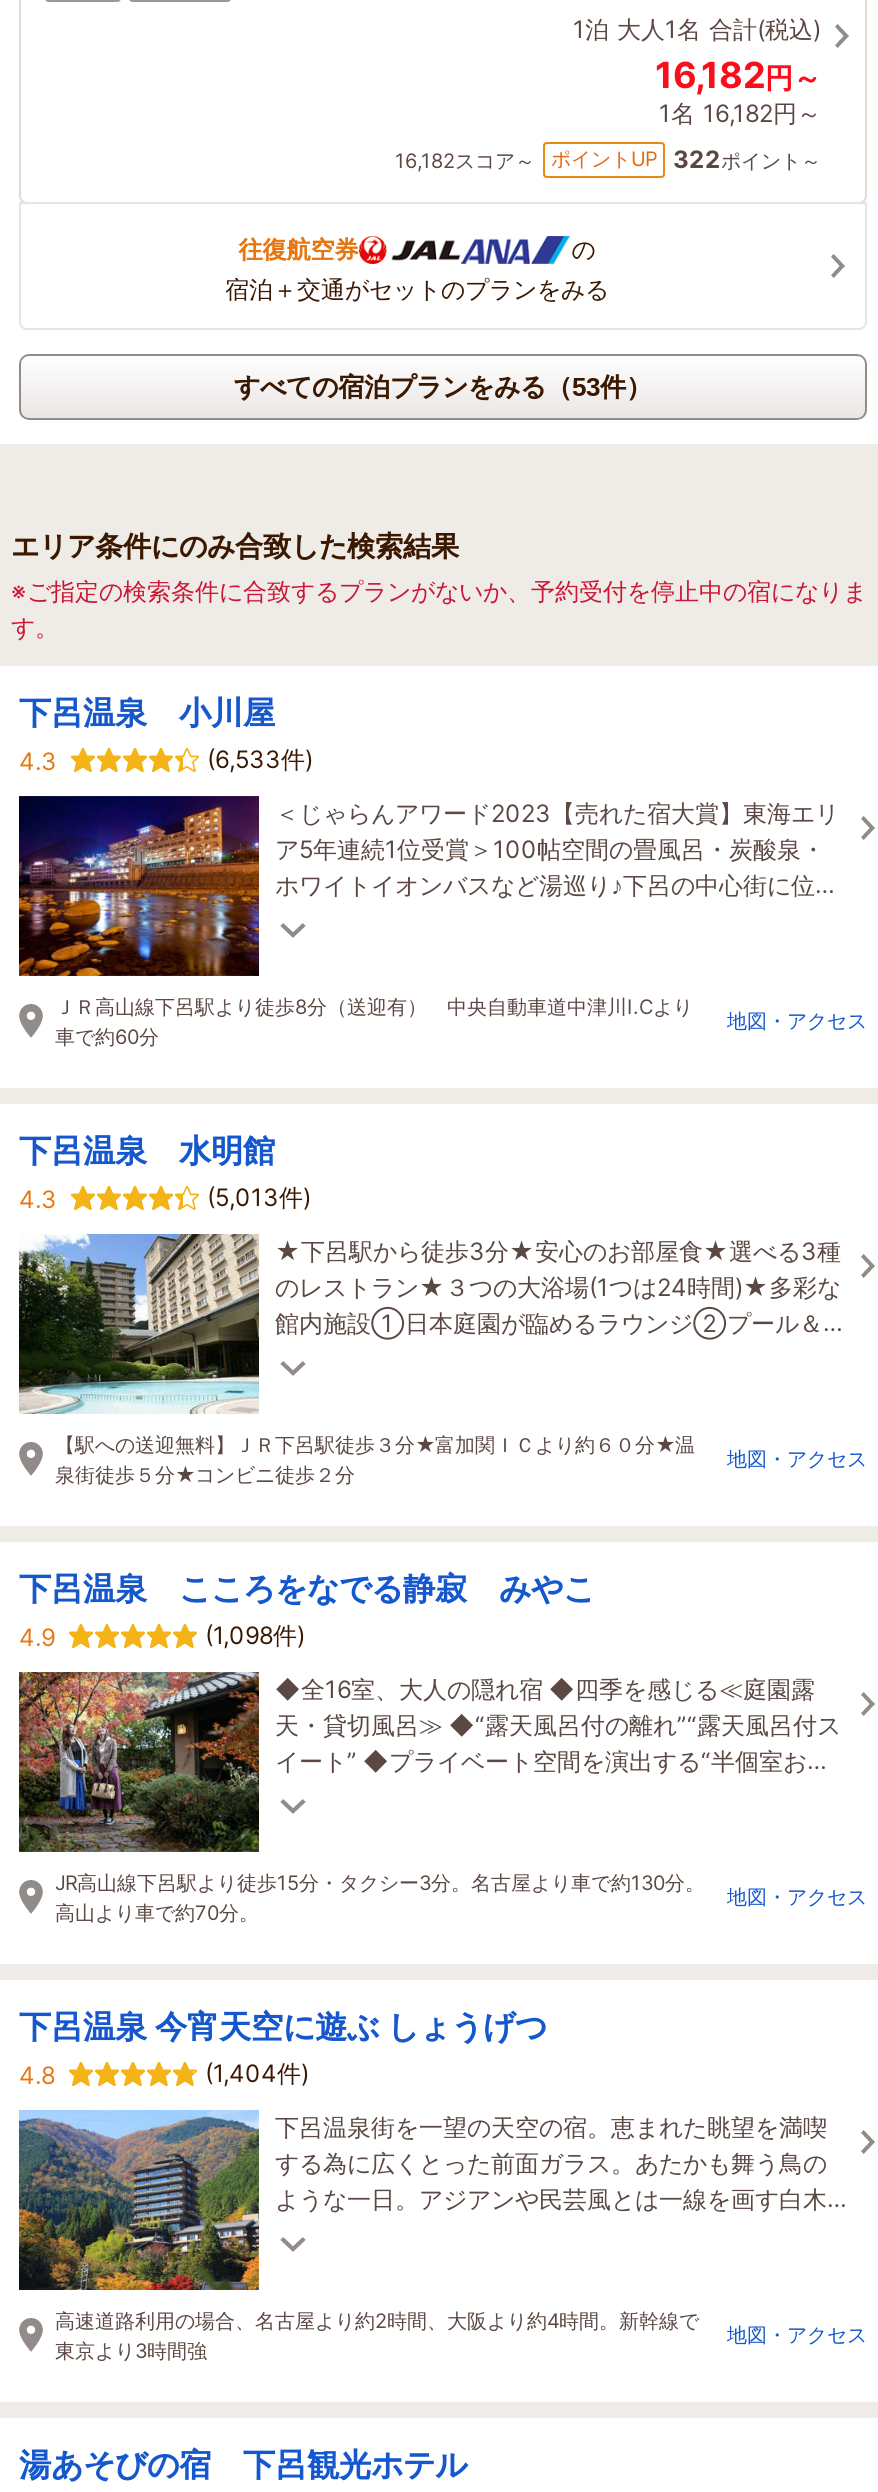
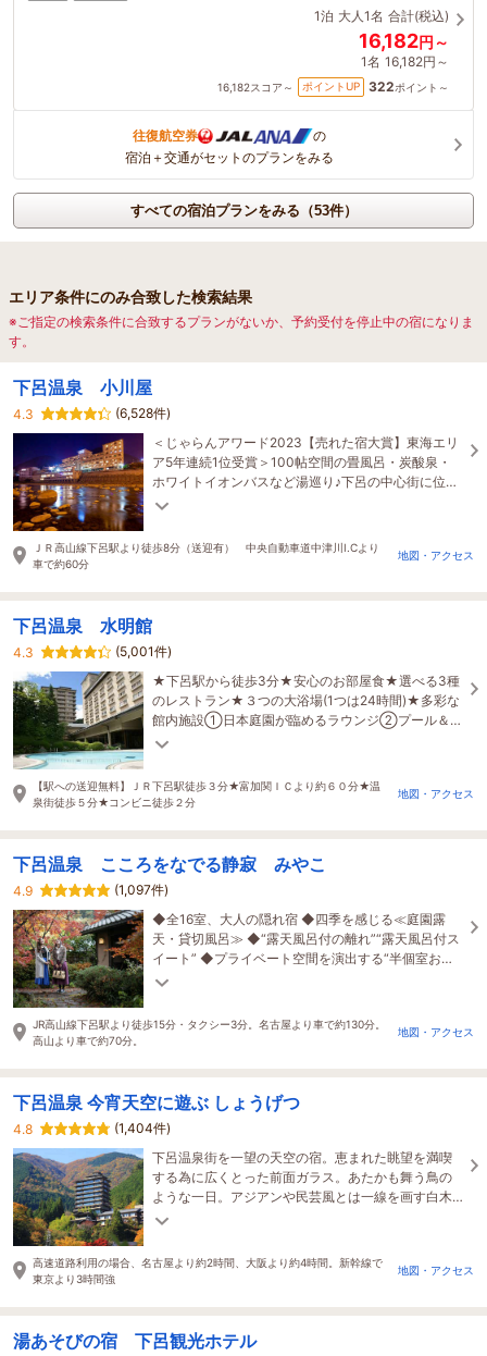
- (6,533件)
+ (6,528件)

- (5,013件)
+ (5,001件)

- (1,098件)
+ (1,097件)
